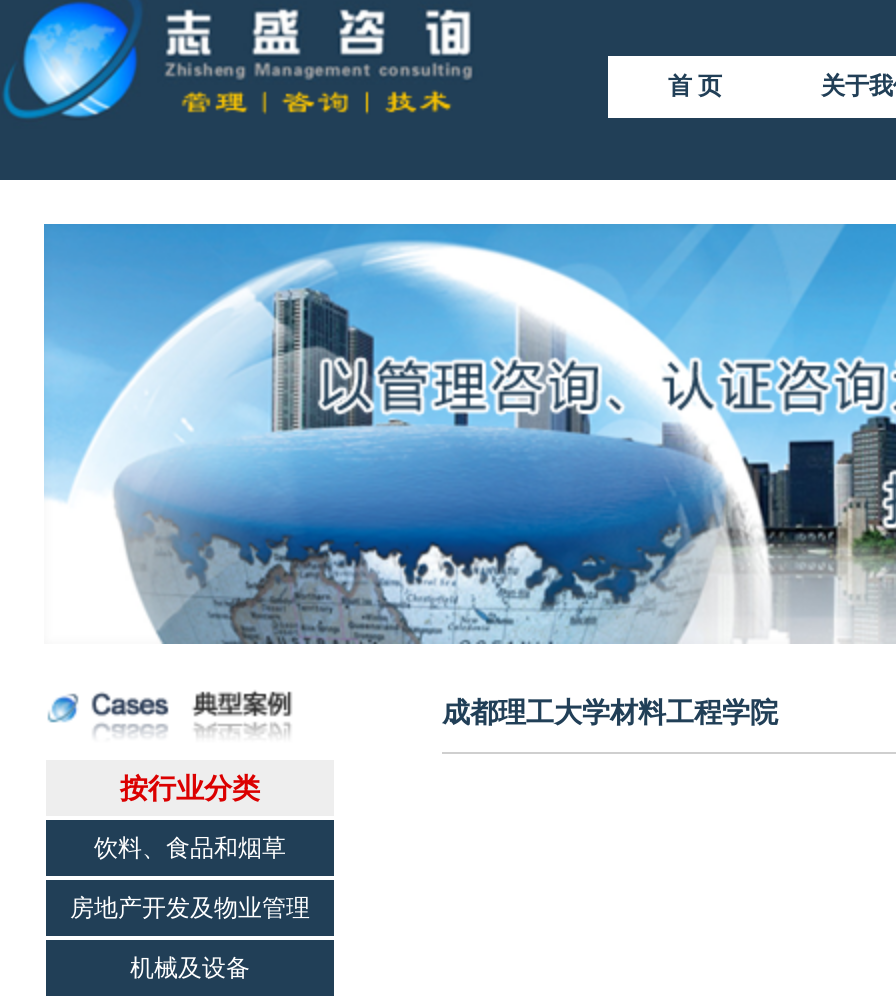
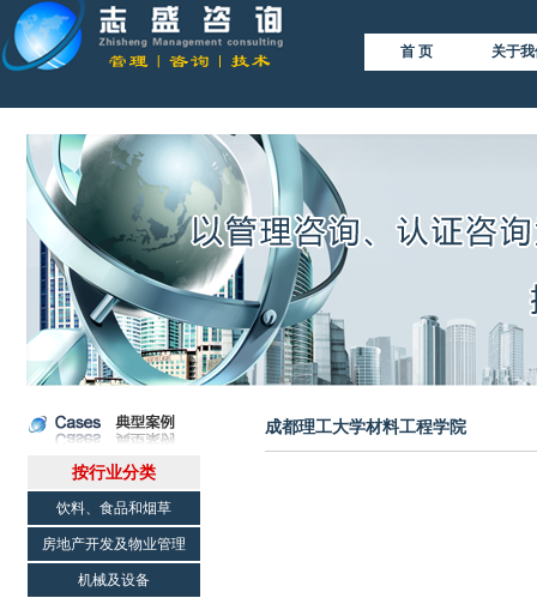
- [image]
+ [image]
